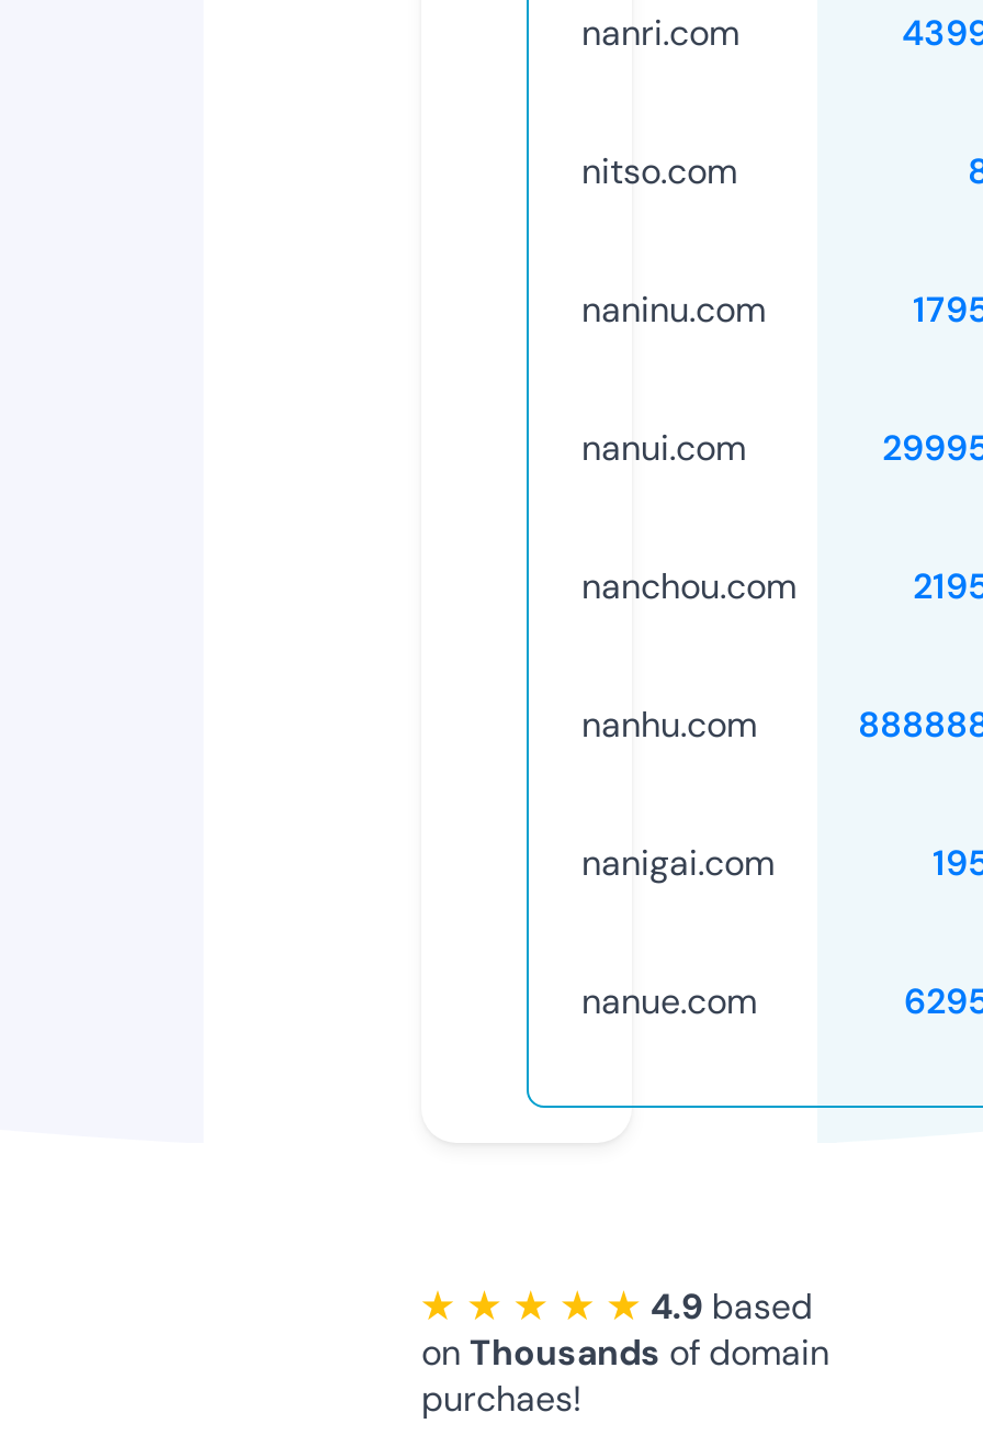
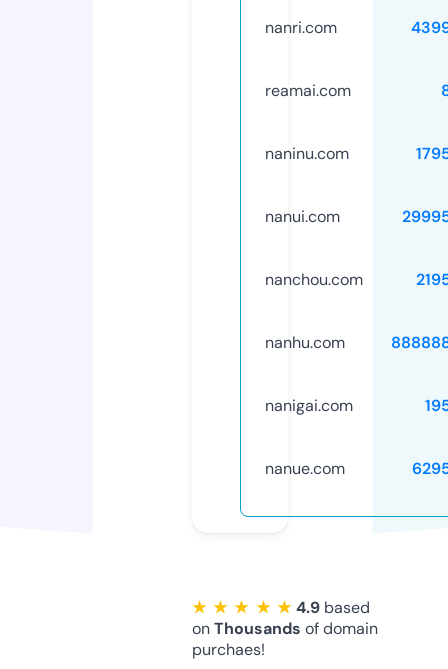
- nitso.com
+ reamai.com
